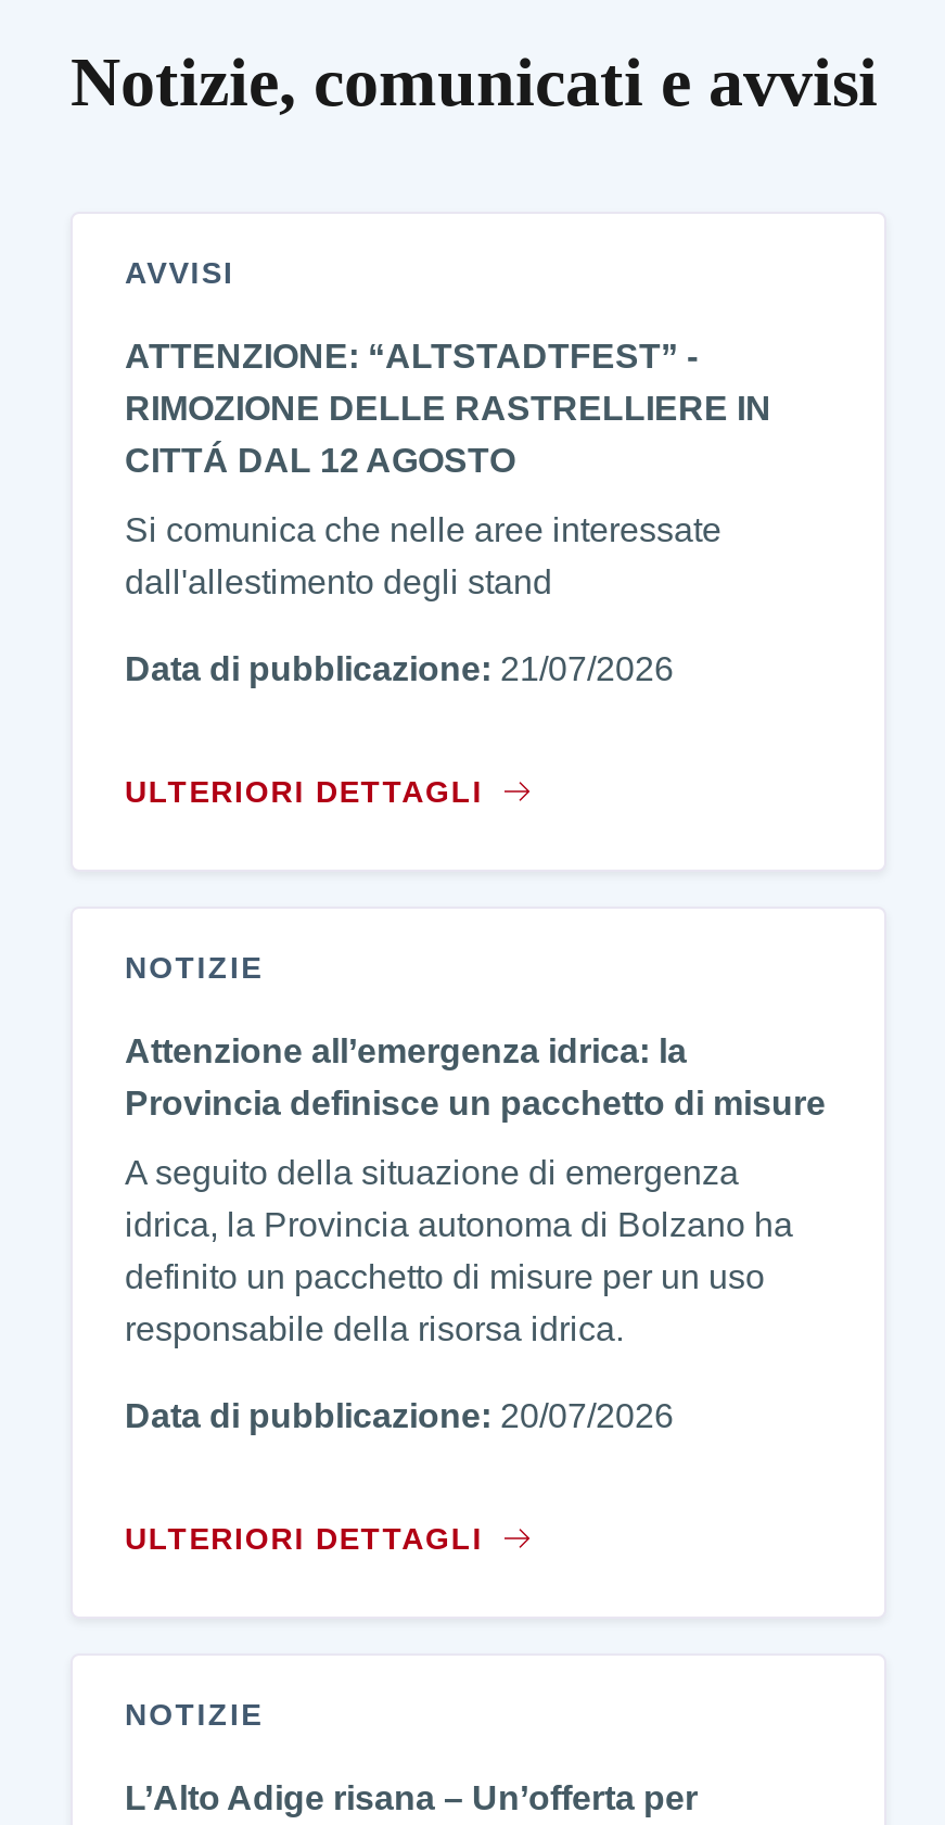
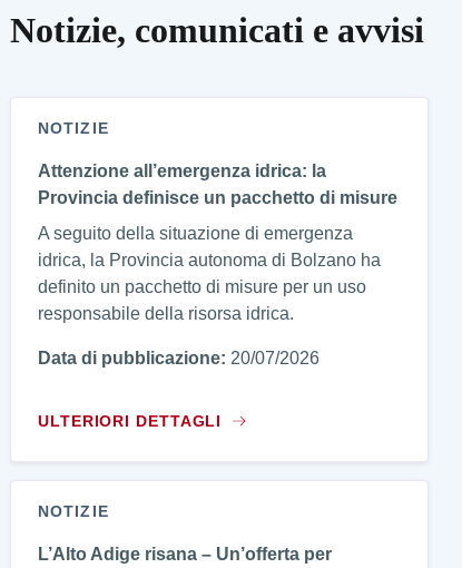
- AVVISI
- ATTENZIONE: “ALTSTADTFEST” -
- RIMOZIONE DELLE RASTRELLIERE IN
- CITTÁ DAL 12 AGOSTO
- Si comunica che nelle aree interessate
- dall'allestimento degli stand
- Data di pubblicazione: 21/07/2026
- ULTERIORI DETTAGLI
